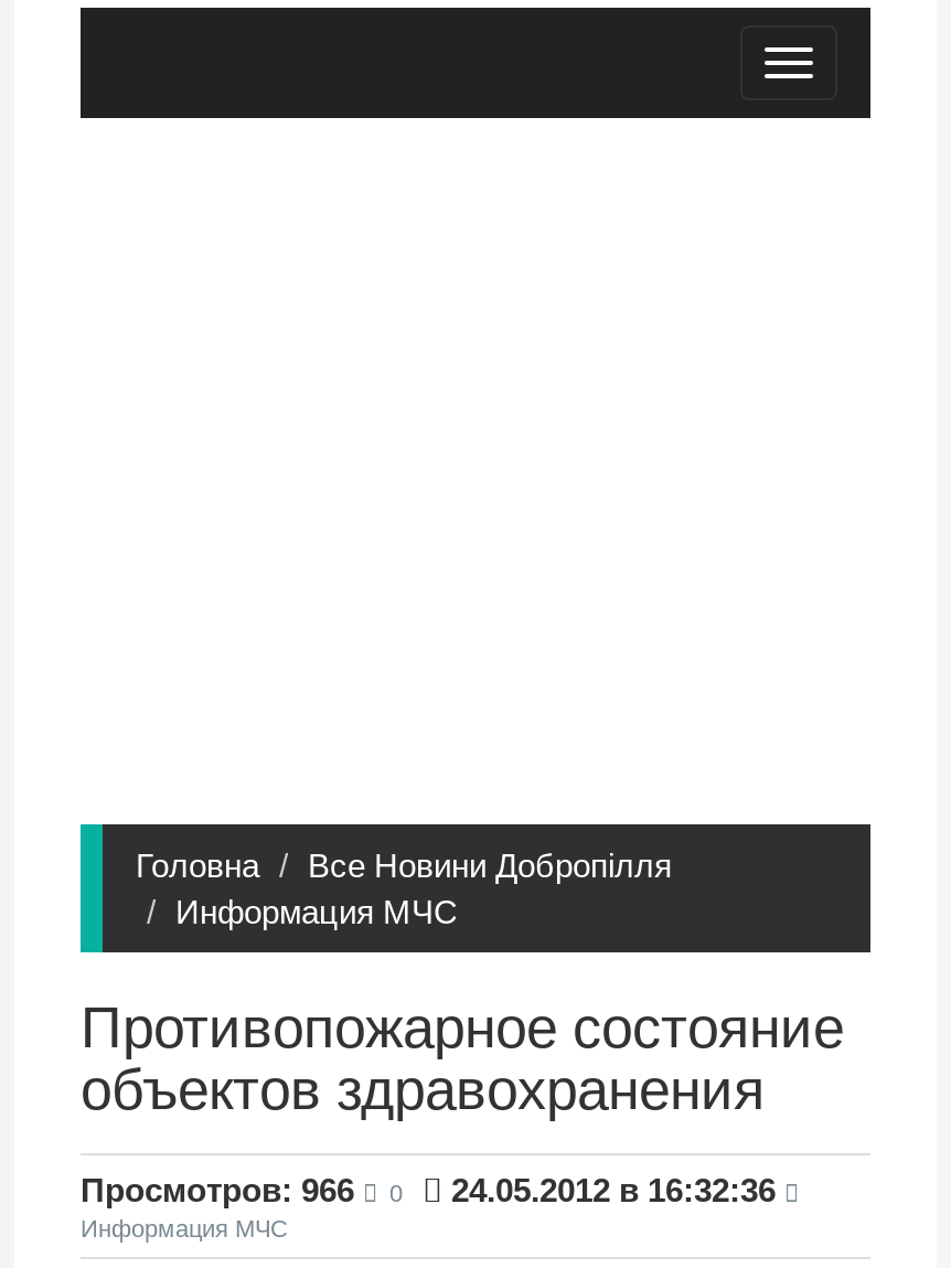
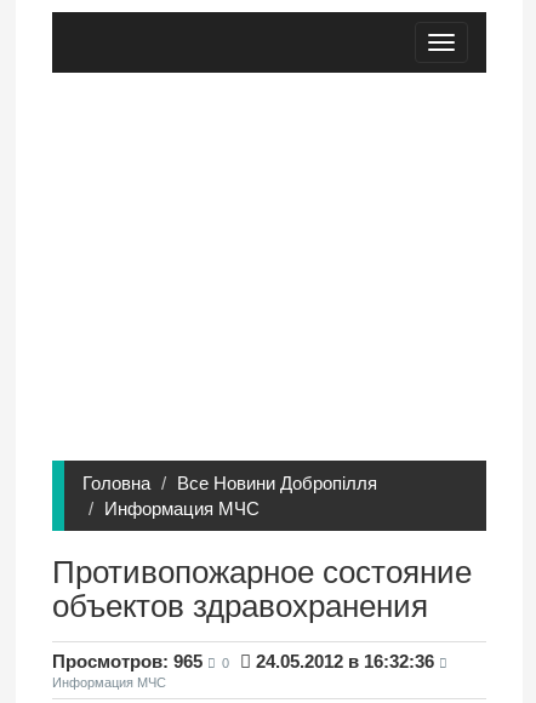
- Просмотров: 966
+ Просмотров: 965
